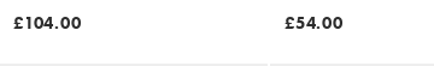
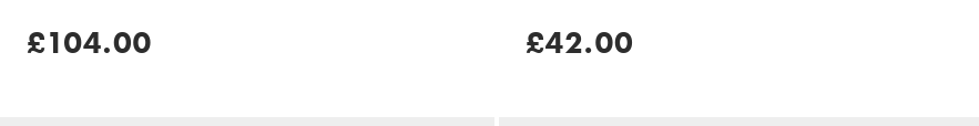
- £54.00
+ £42.00
